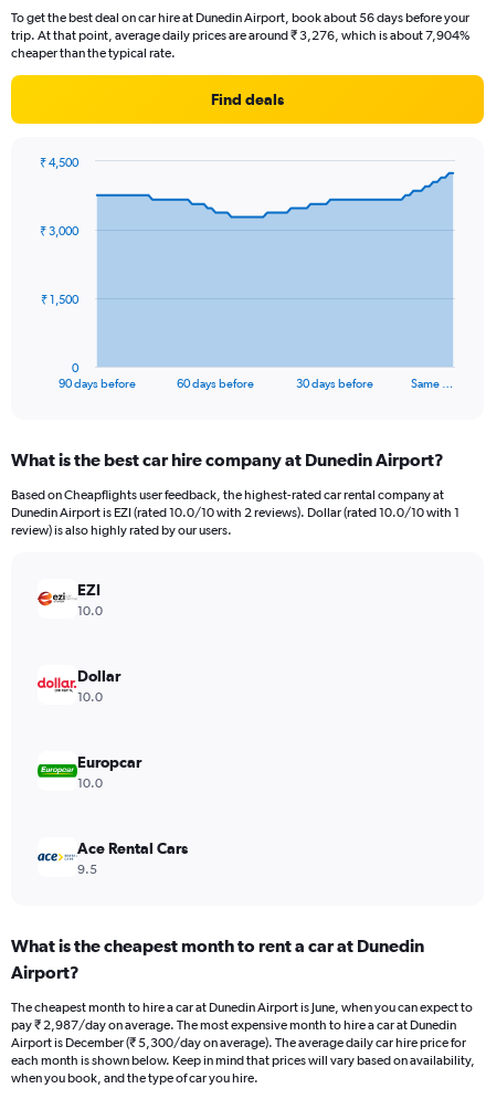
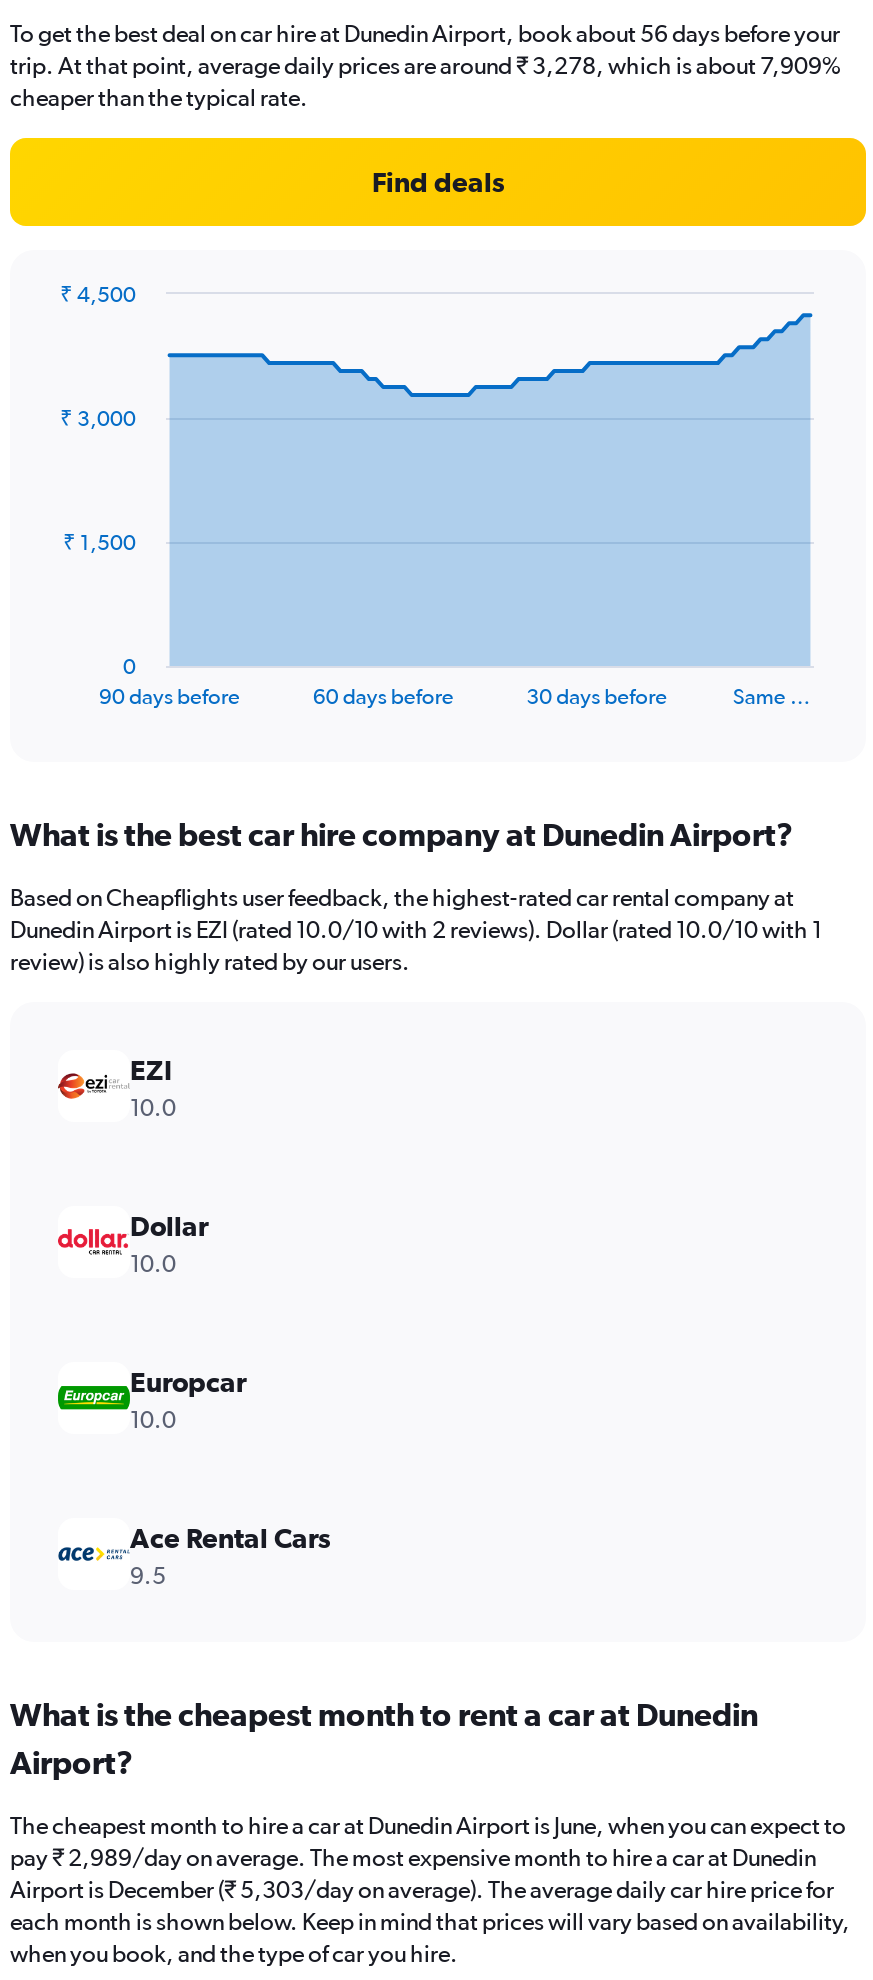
- trip. At that point, average daily prices are around ₹ 3,276, which is about 7,904%
+ trip. At that point, average daily prices are around ₹ 3,278, which is about 7,909%

- pay ₹ 2,987/day on average. The most expensive month to hire a car at Dunedin
+ pay ₹ 2,989/day on average. The most expensive month to hire a car at Dunedin

- Airport is December (₹ 5,300/day on average). The average daily car hire price for
+ Airport is December (₹ 5,303/day on average). The average daily car hire price for
